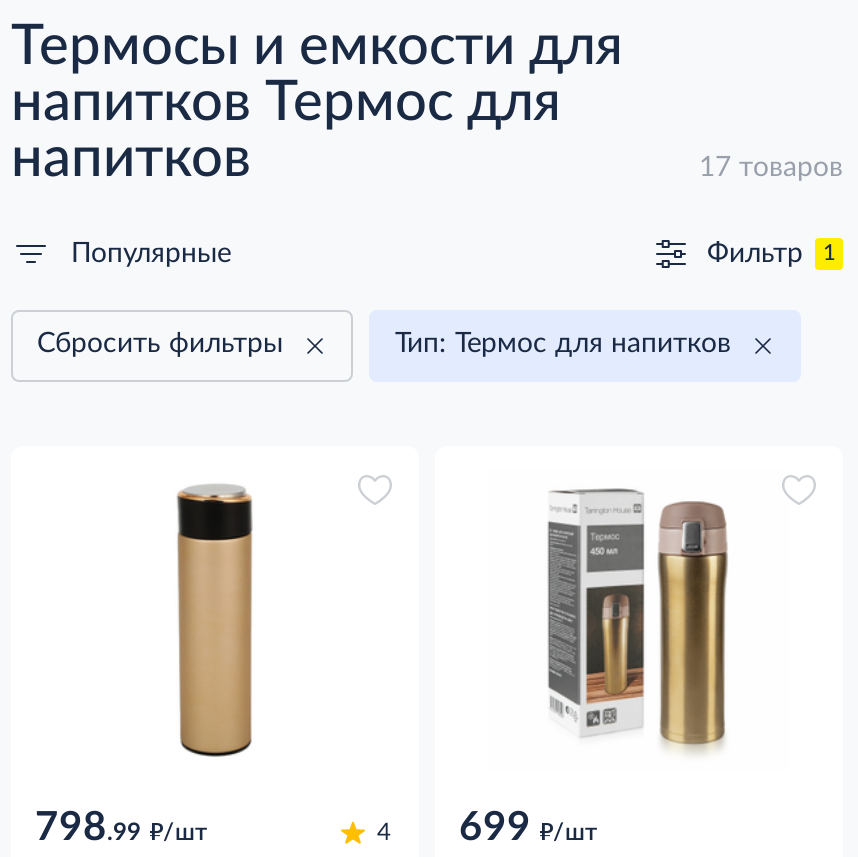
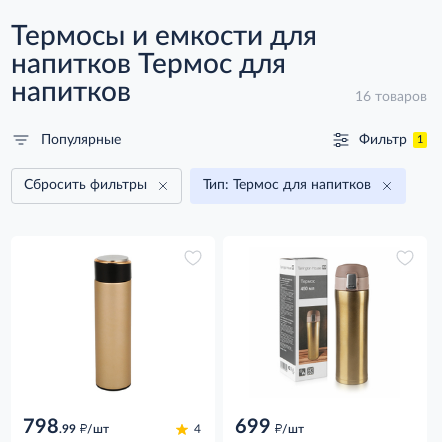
- 17 товаров
+ 16 товаров
